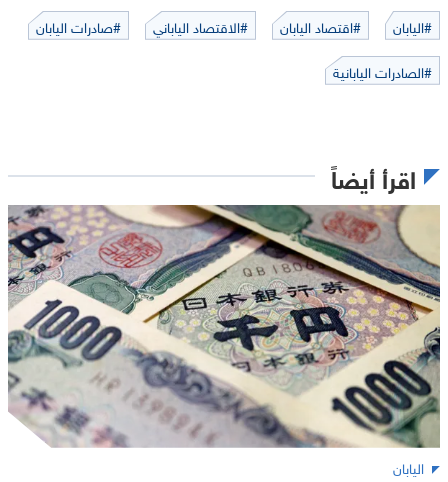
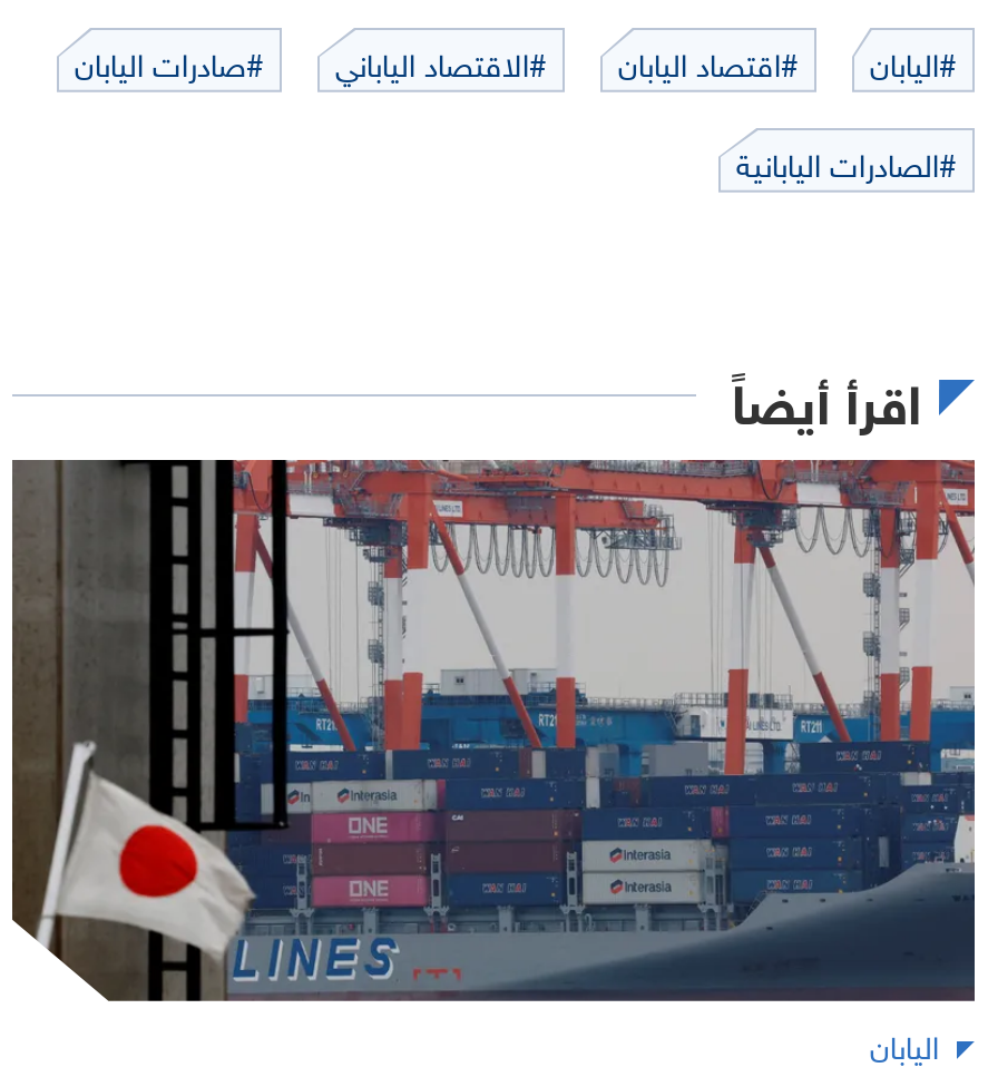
- [image]
+ [image]
